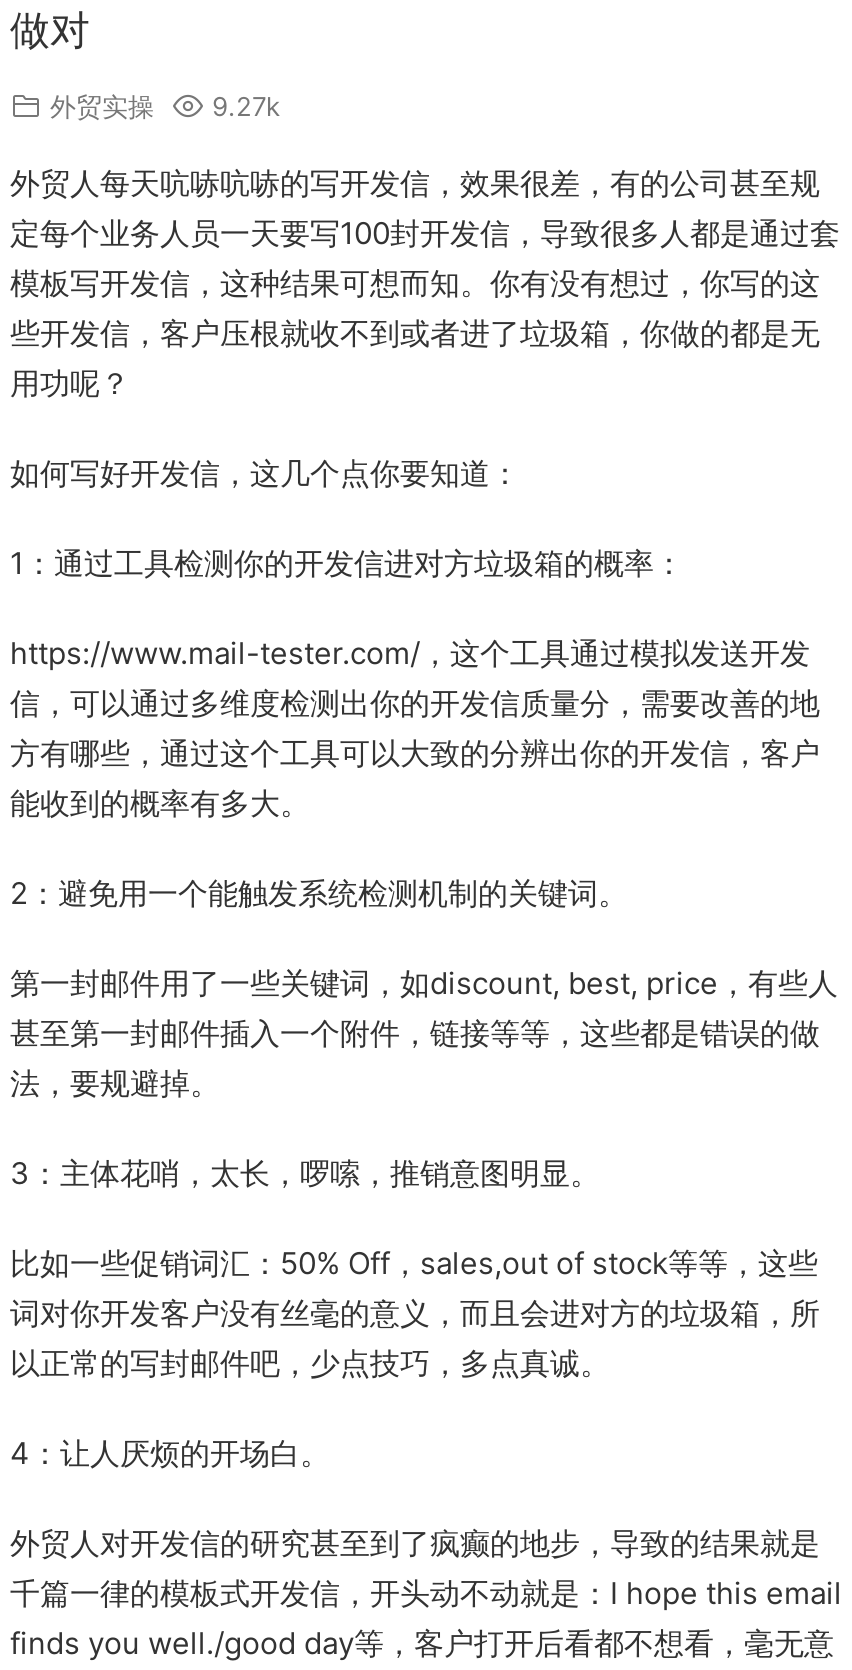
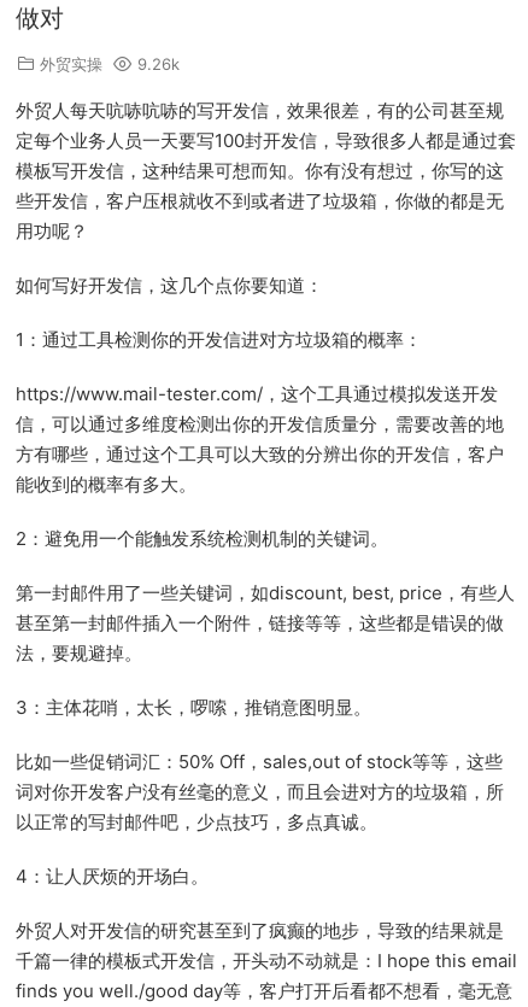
- 外贸实操 9.27k
+ 外贸实操 9.26k
